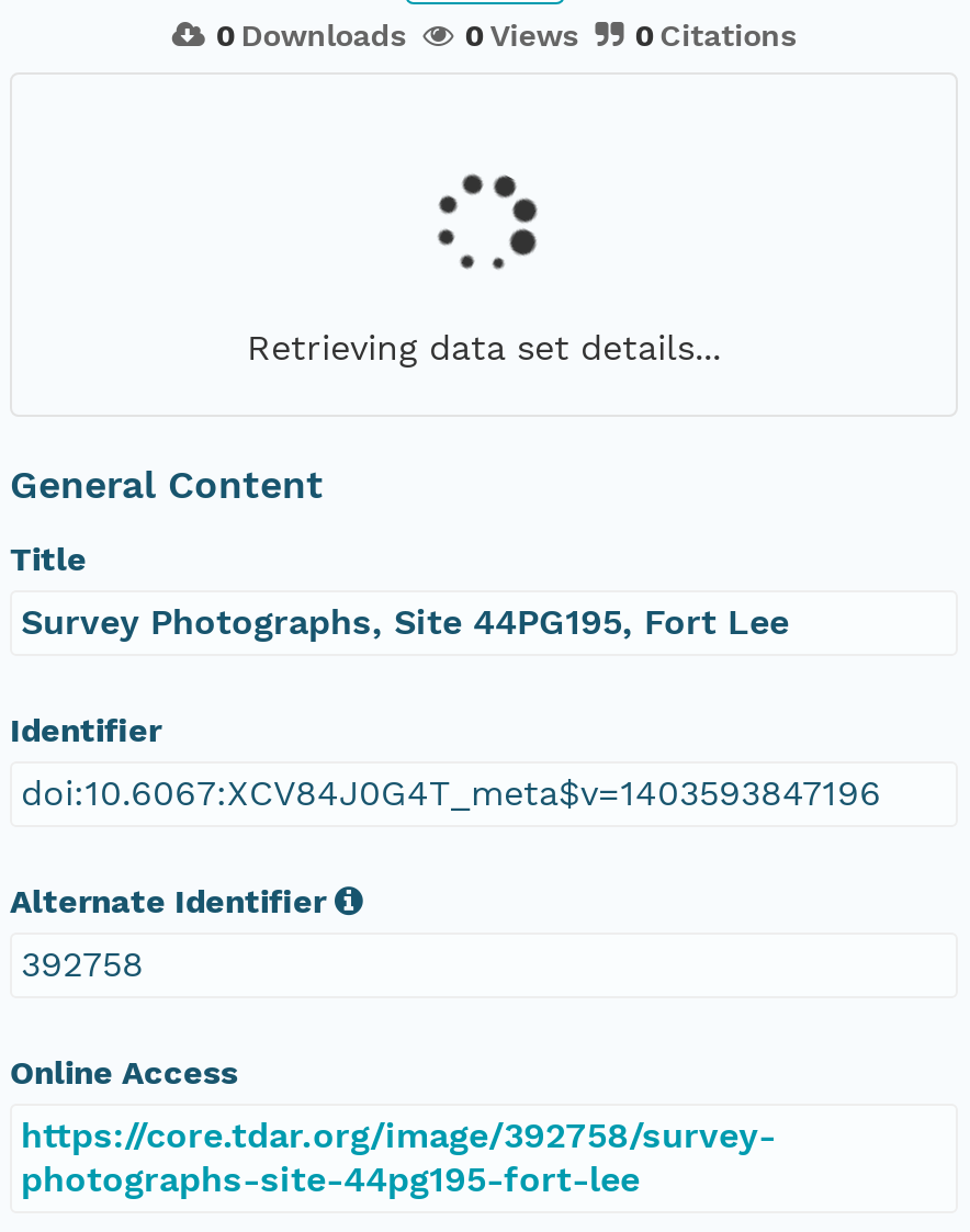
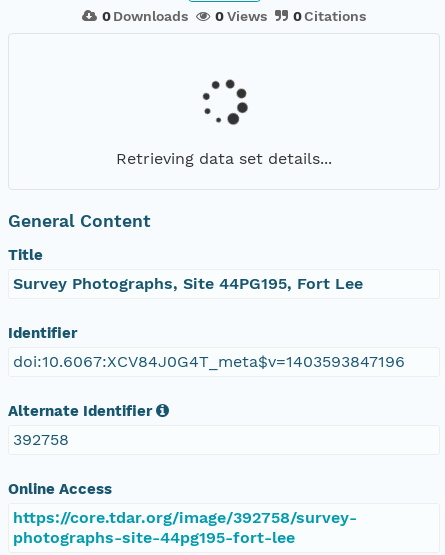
- [image]
+ [image]
